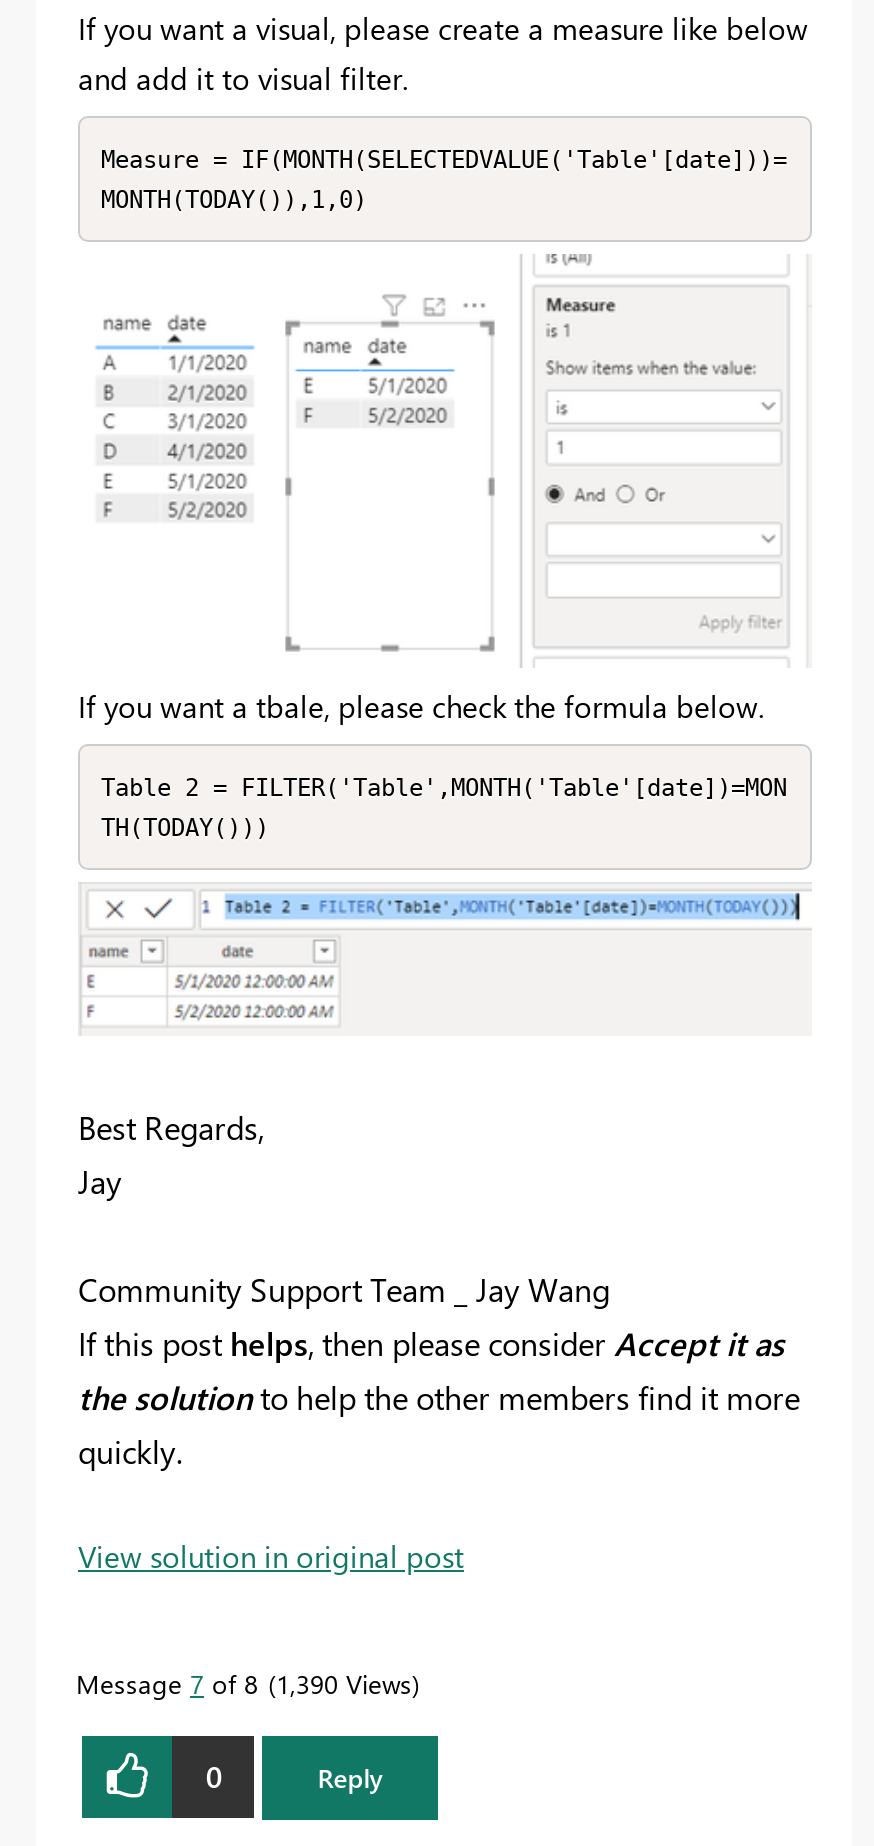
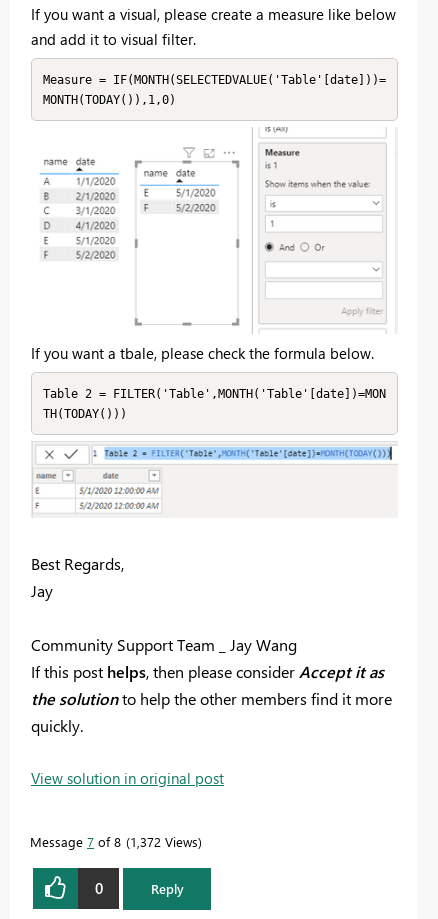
- Message 7 of 8 1,390 Views
+ Message 7 of 8 1,372 Views
